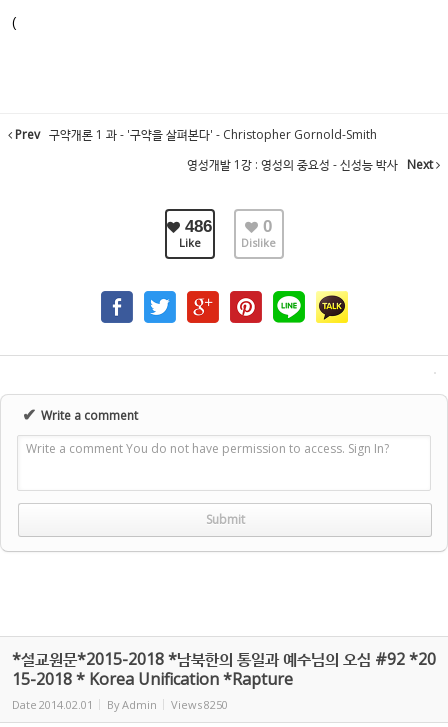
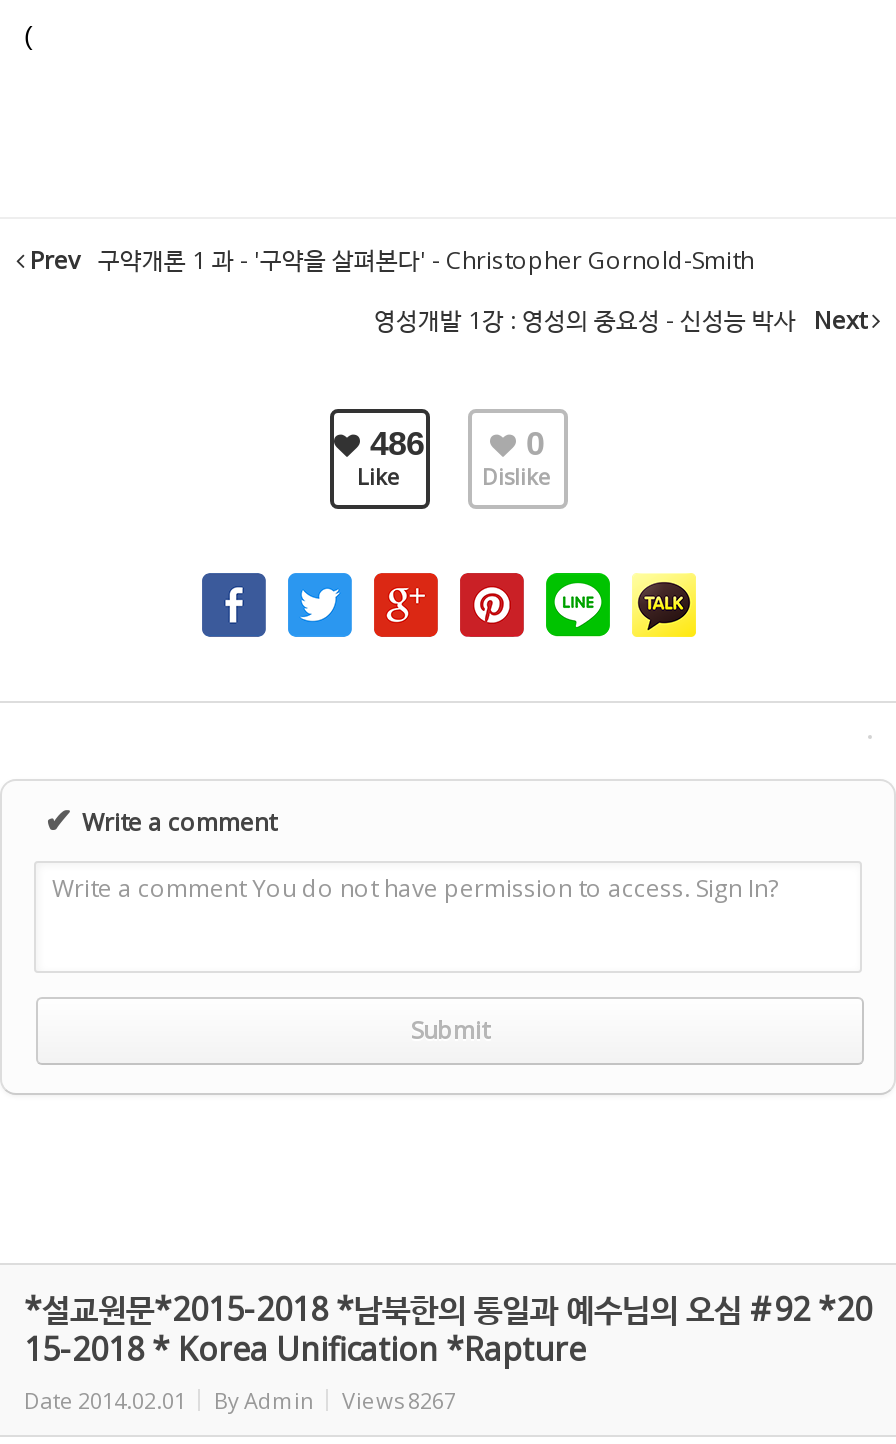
- Date 2014.02.01 By Admin Views 8250
+ Date 2014.02.01 By Admin Views 8267
